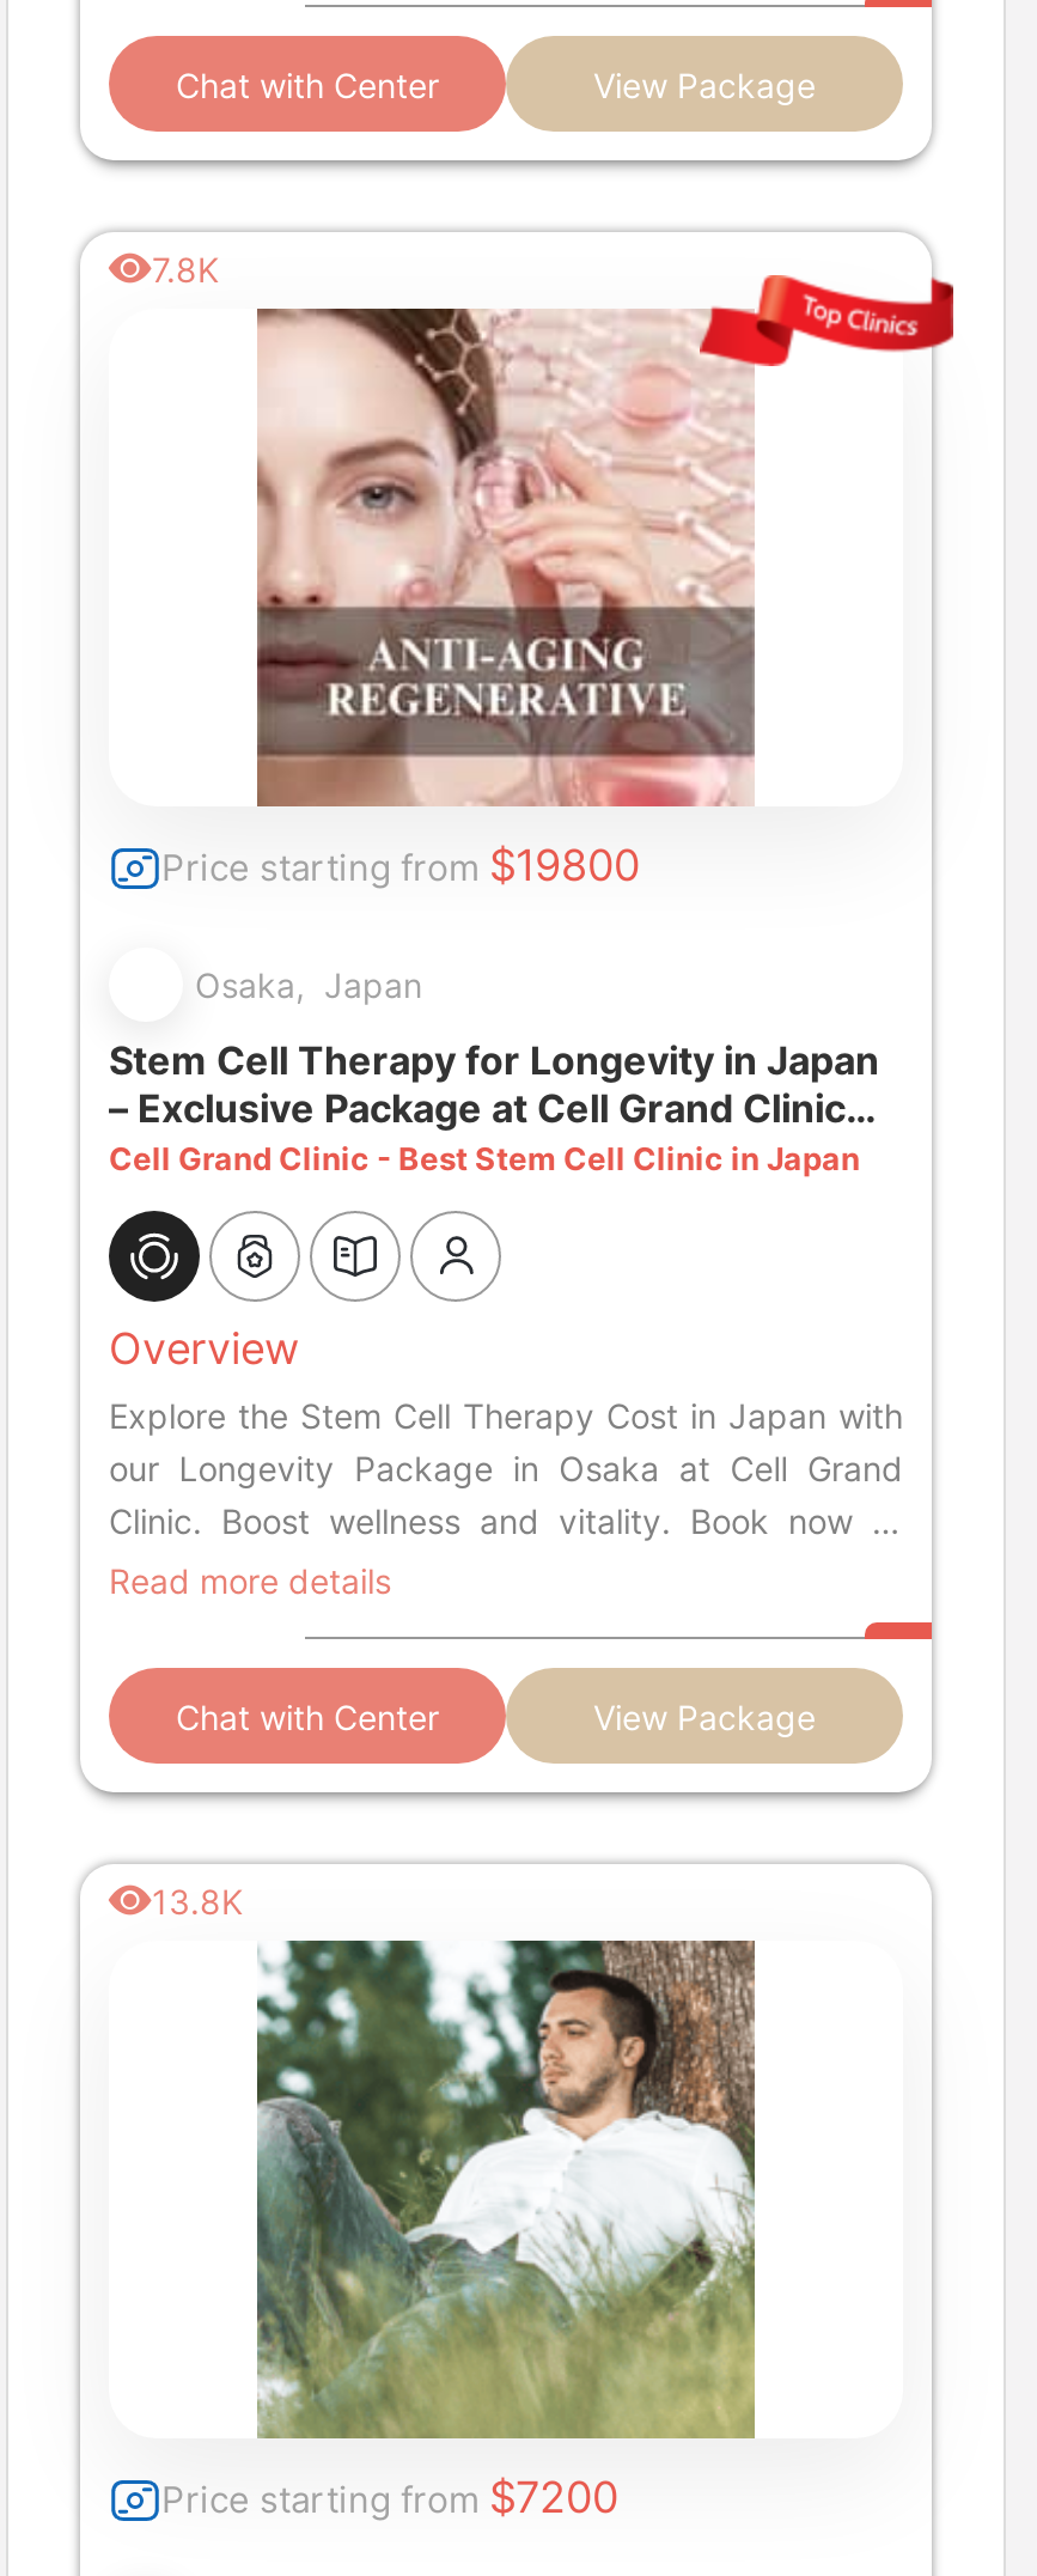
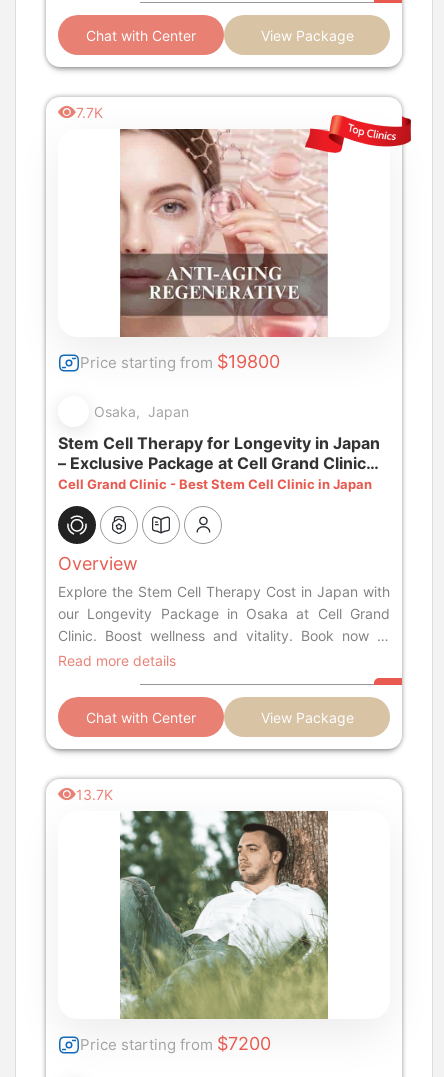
- 7.8K
+ 7.7K

- 13.8K
+ 13.7K
